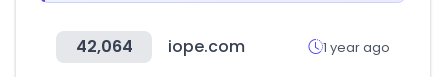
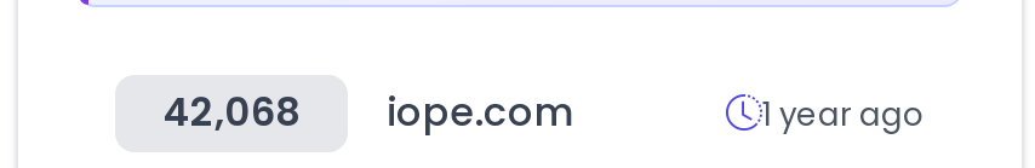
- 42,064 iope.com
+ 42,068 iope.com
